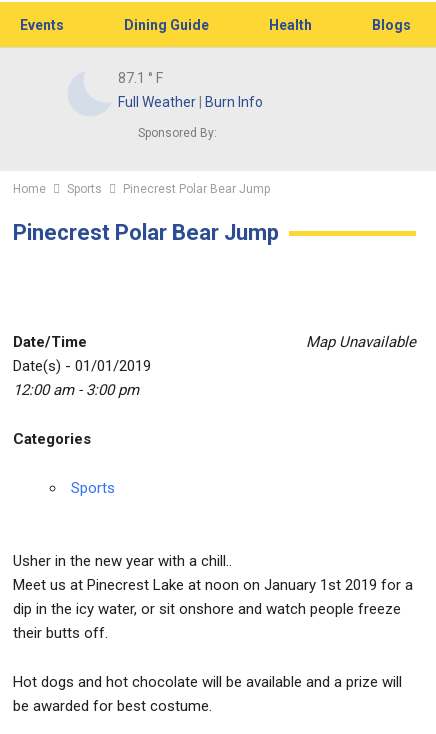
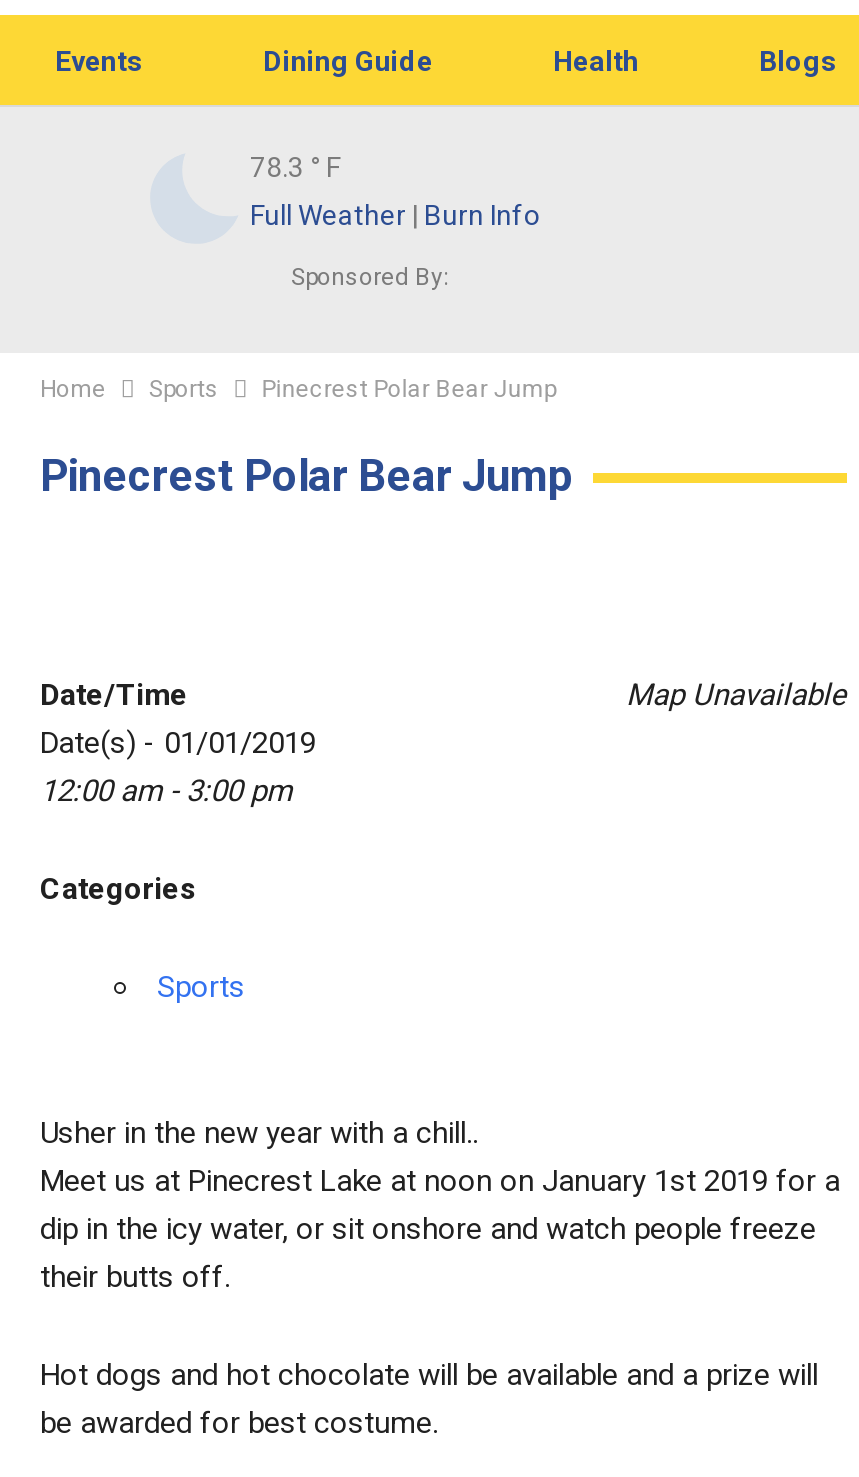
- 87.1 ° F
+ 78.3 ° F
